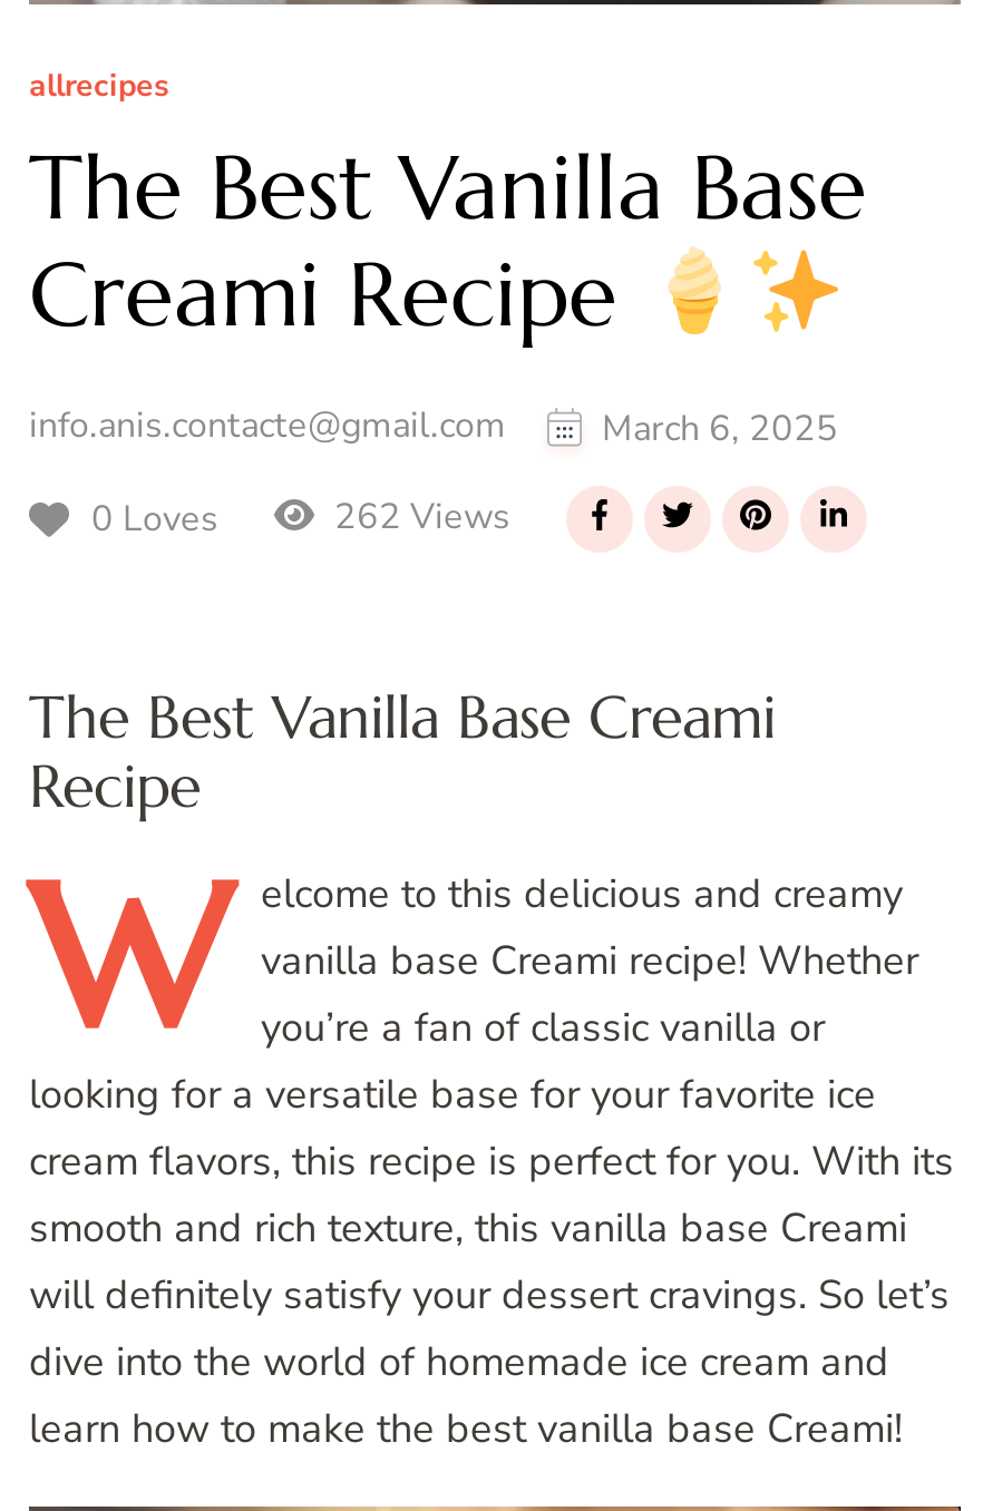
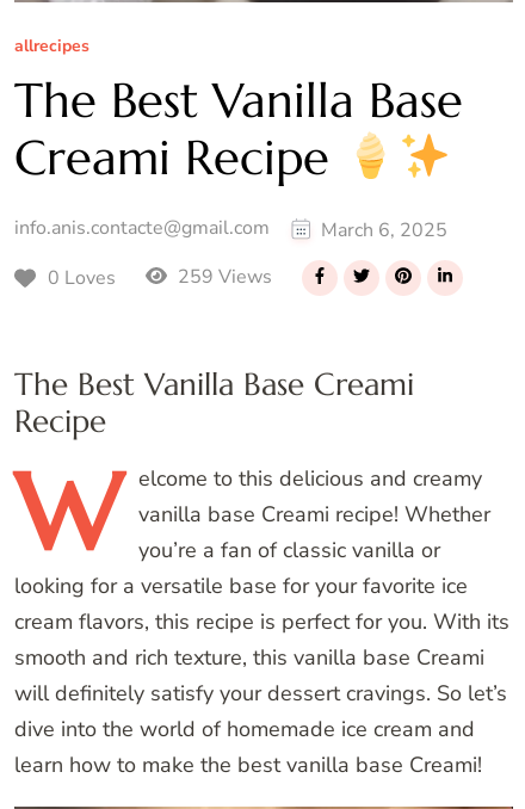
- 262 Views
+ 259 Views
